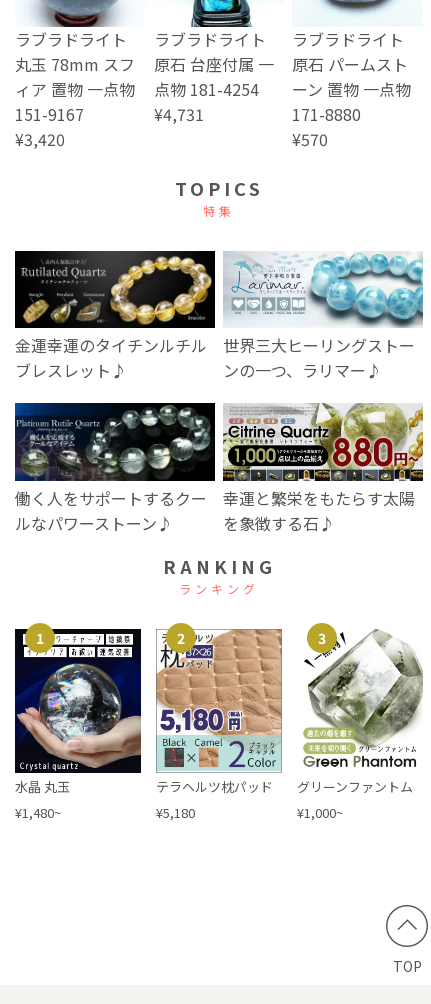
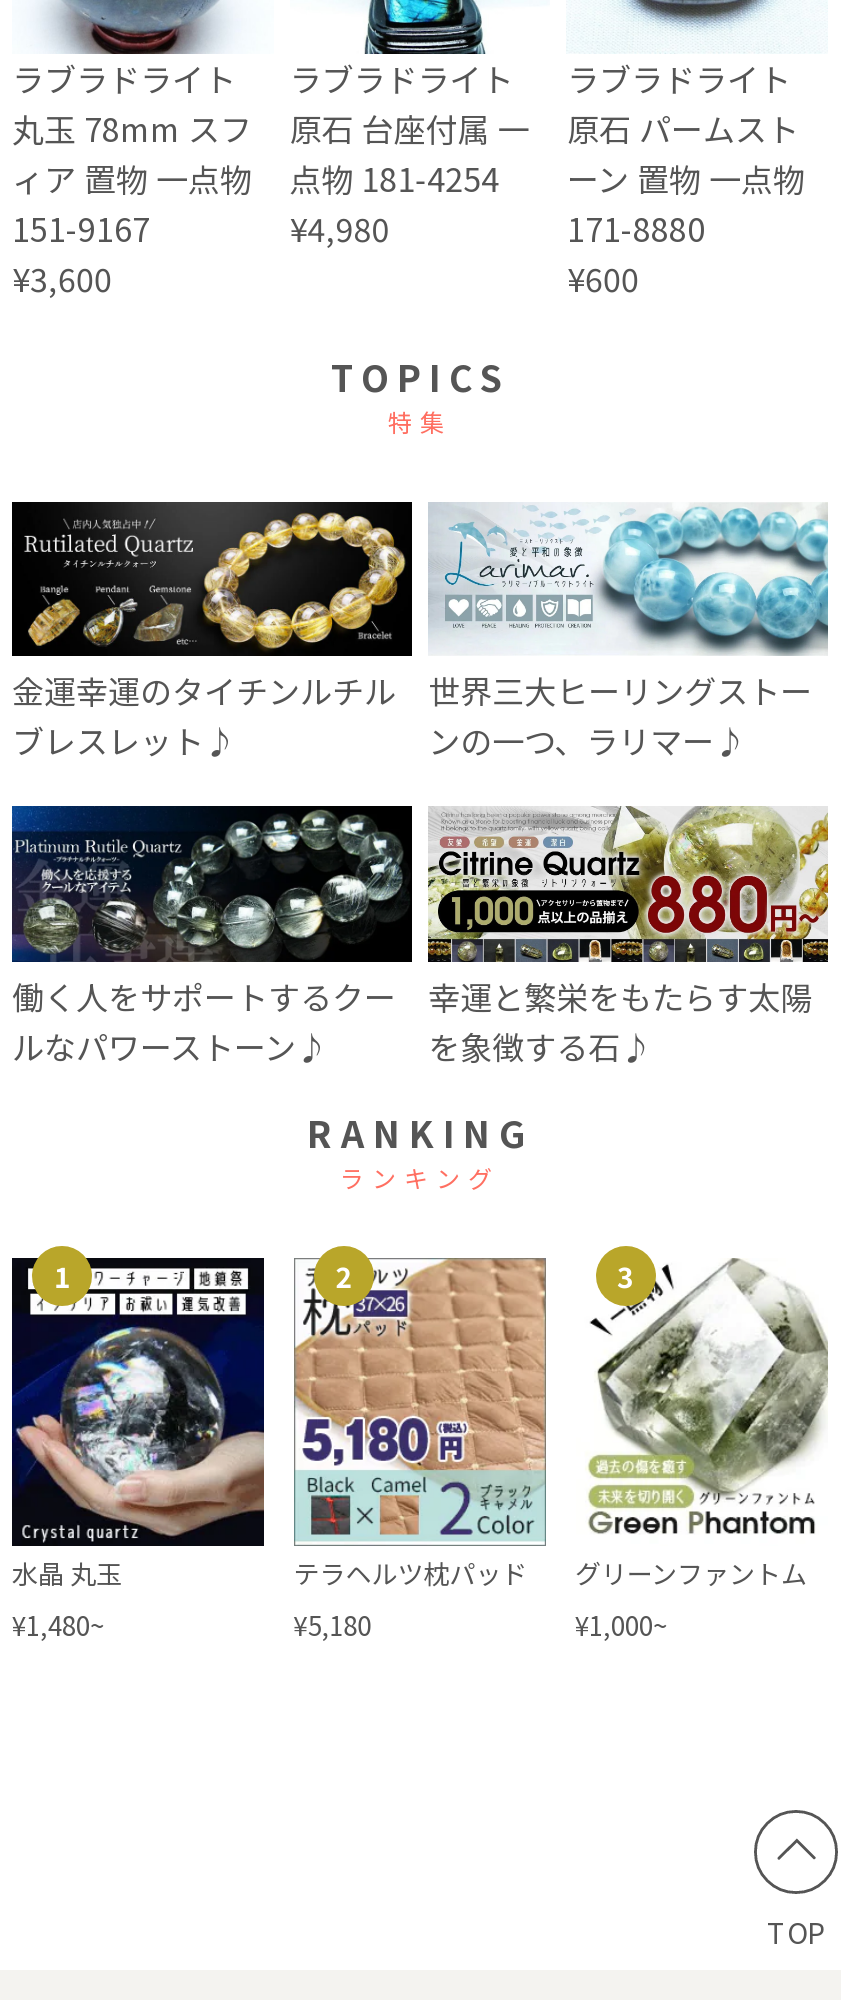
- ¥4,731
+ ¥4,980

- ¥3,420
+ ¥3,600

- ¥570
+ ¥600
